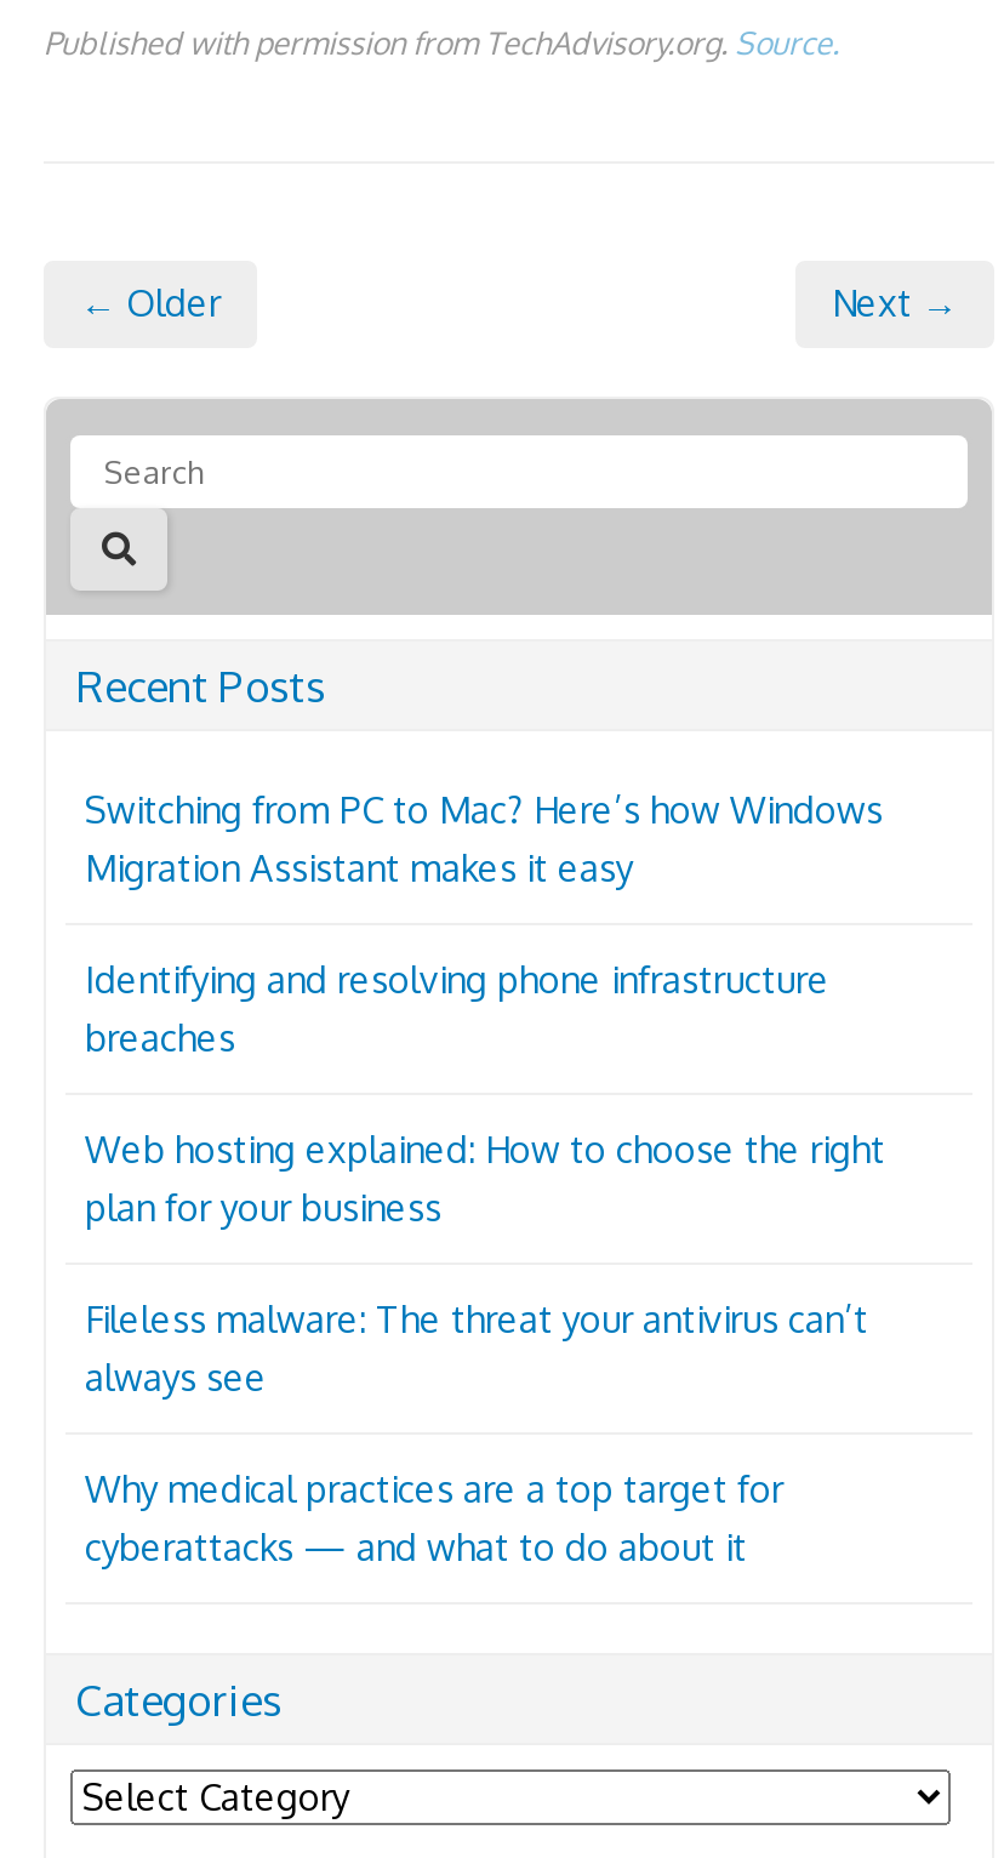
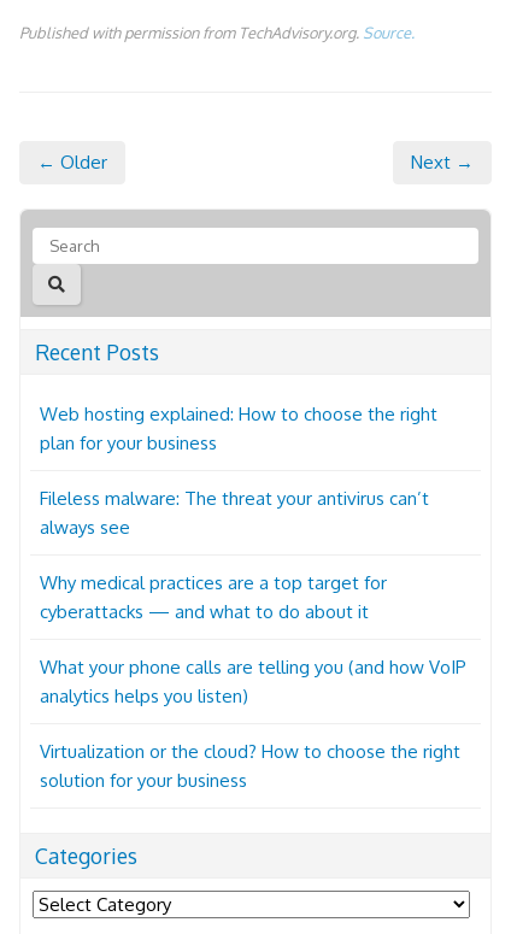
- Switching from PC to Mac? Here’s how Windows
- Migration Assistant makes it easy
- Identifying and resolving phone infrastructure
- breaches

moved up: Web hosting explained: How to choose the right | plan for your business | Fileless malware: The threat your antivirus can’t | always see | Why medical practices are a top target for | cyberattacks — and what to do about it

+ What your phone calls are telling you (and how VoIP
+ analytics helps you listen)
+ Virtualization or the cloud? How to choose the right
+ solution for your business
